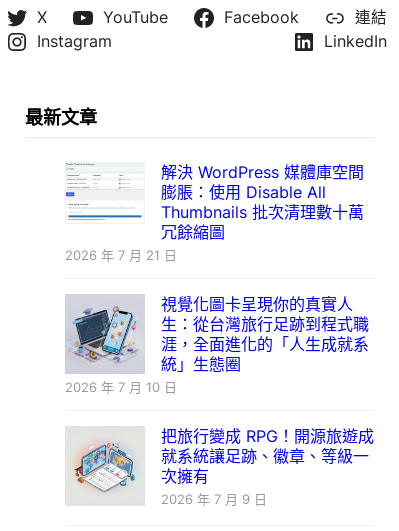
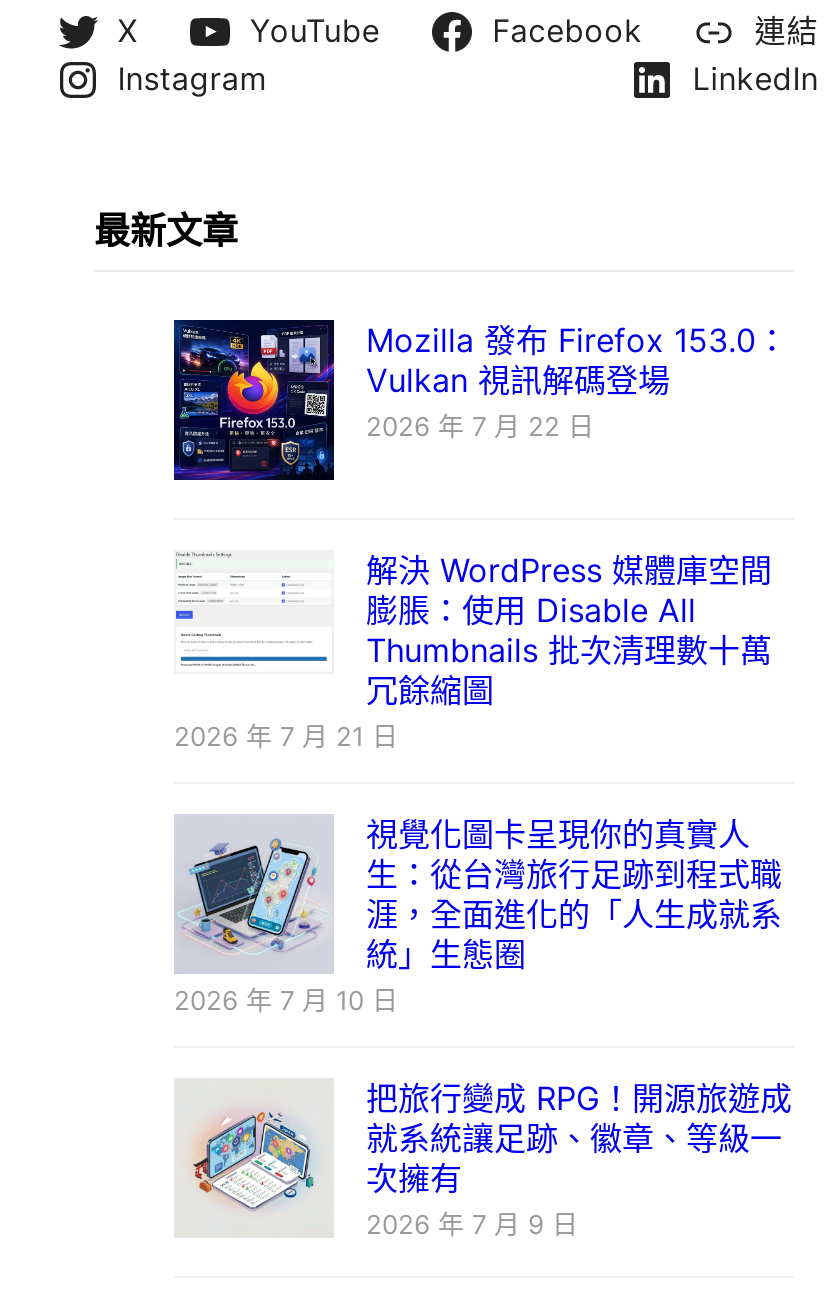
+ [image]
+ Mozilla 發布 Firefox 153.0：
+ Vulkan 視訊解碼登場
+ 2026 年 7 月 22 日
